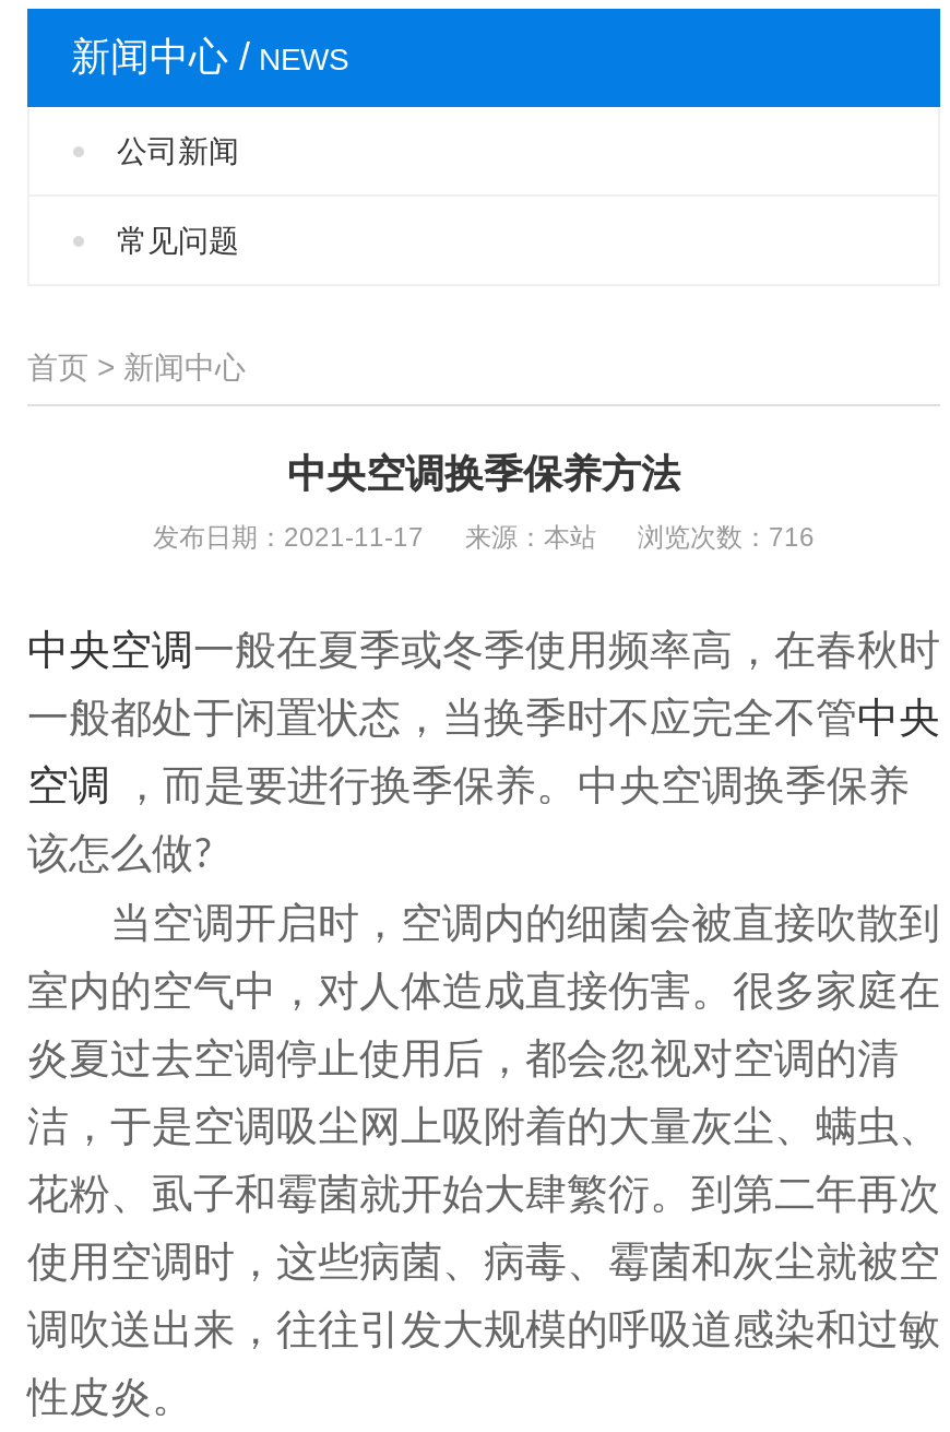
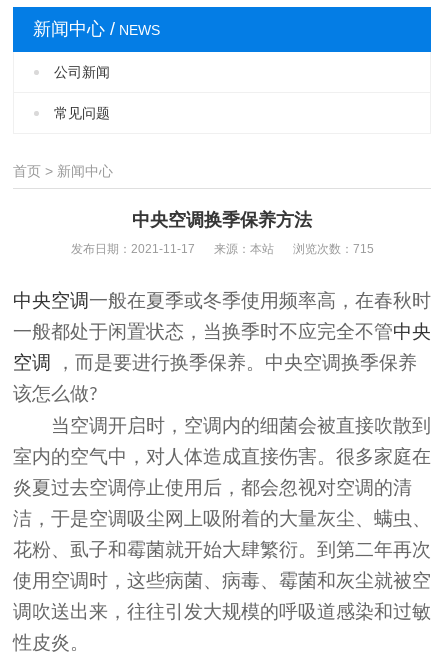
- 发布日期：2021-11-17 来源：本站 浏览次数：716
+ 发布日期：2021-11-17 来源：本站 浏览次数：715
